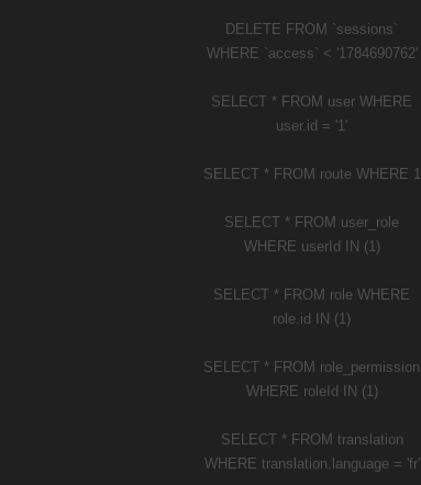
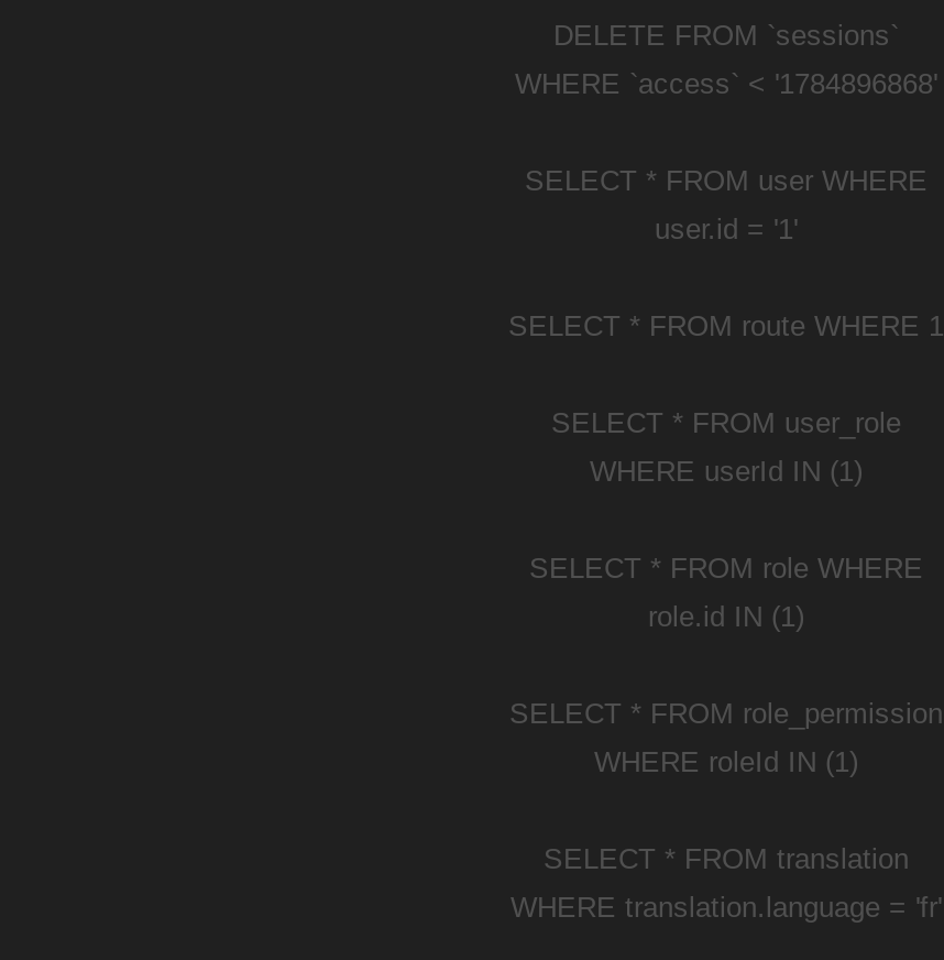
- WHERE `access` < '1784690762'
+ WHERE `access` < '1784896868'
